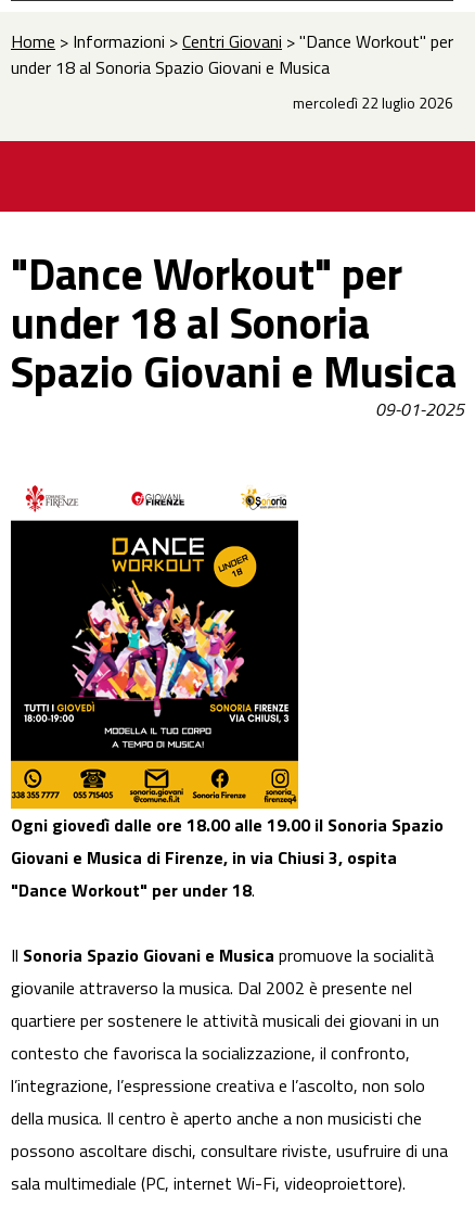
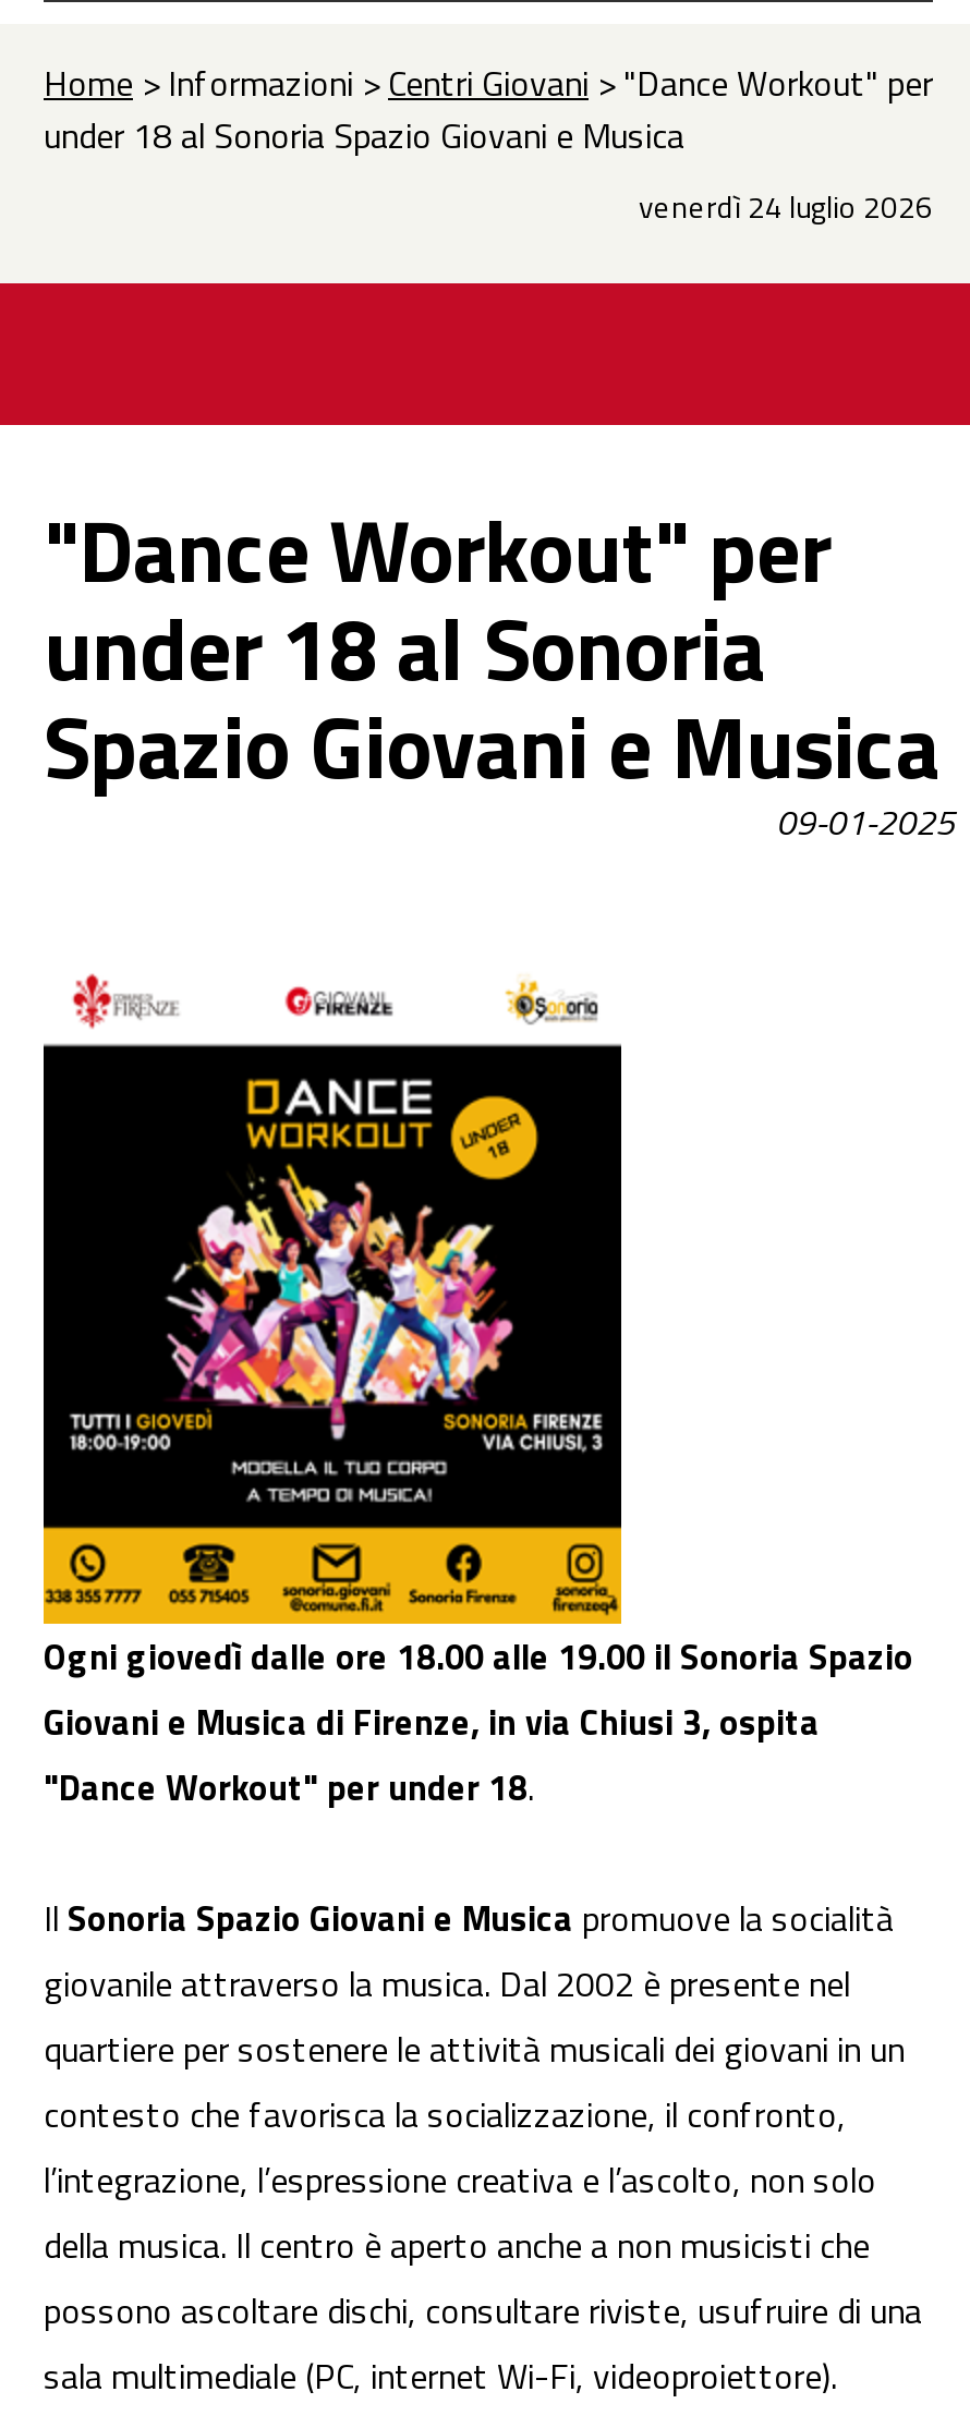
- mercoledì 22 luglio 2026
+ venerdì 24 luglio 2026
